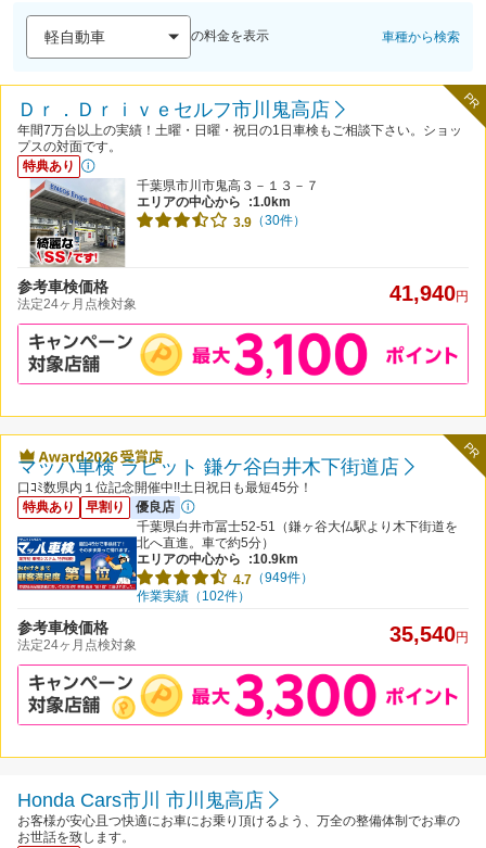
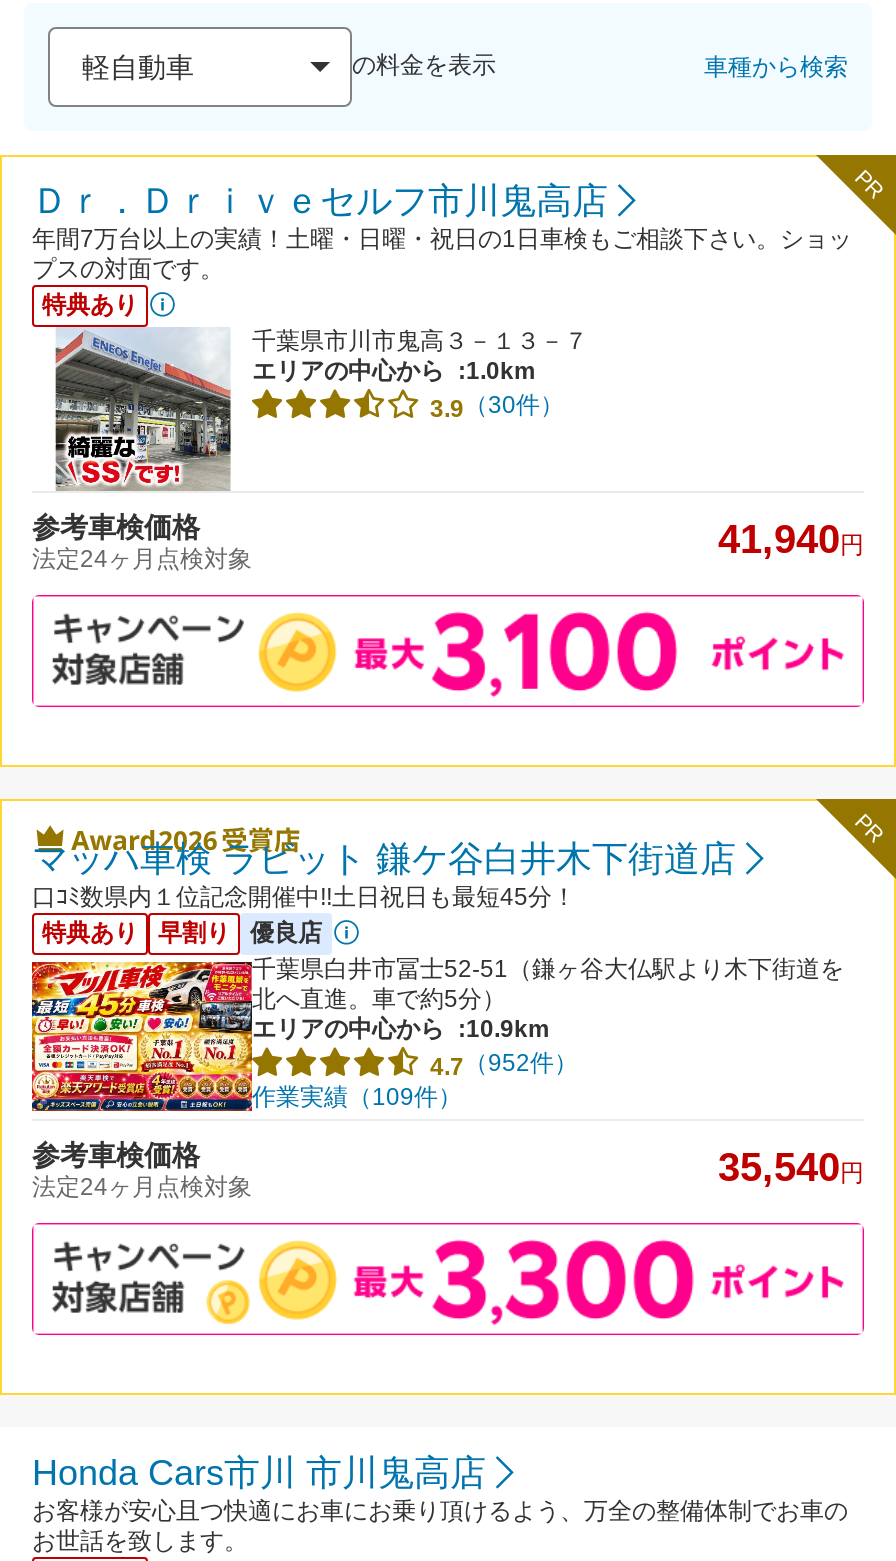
- [image]
- 作業実績（102件）
+ [image]
+ 作業実績（109件）

- 4.7（949件）
+ 4.7（952件）
